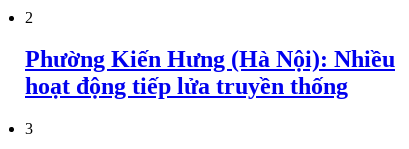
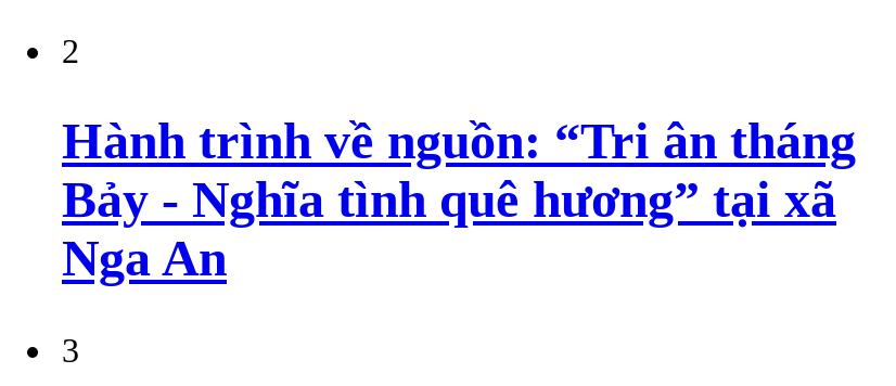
- Phường Kiến Hưng (Hà Nội): Nhiều
- hoạt động tiếp lửa truyền thống
+ Hành trình về nguồn: “Tri ân tháng
+ Bảy - Nghĩa tình quê hương” tại xã
+ Nga An
